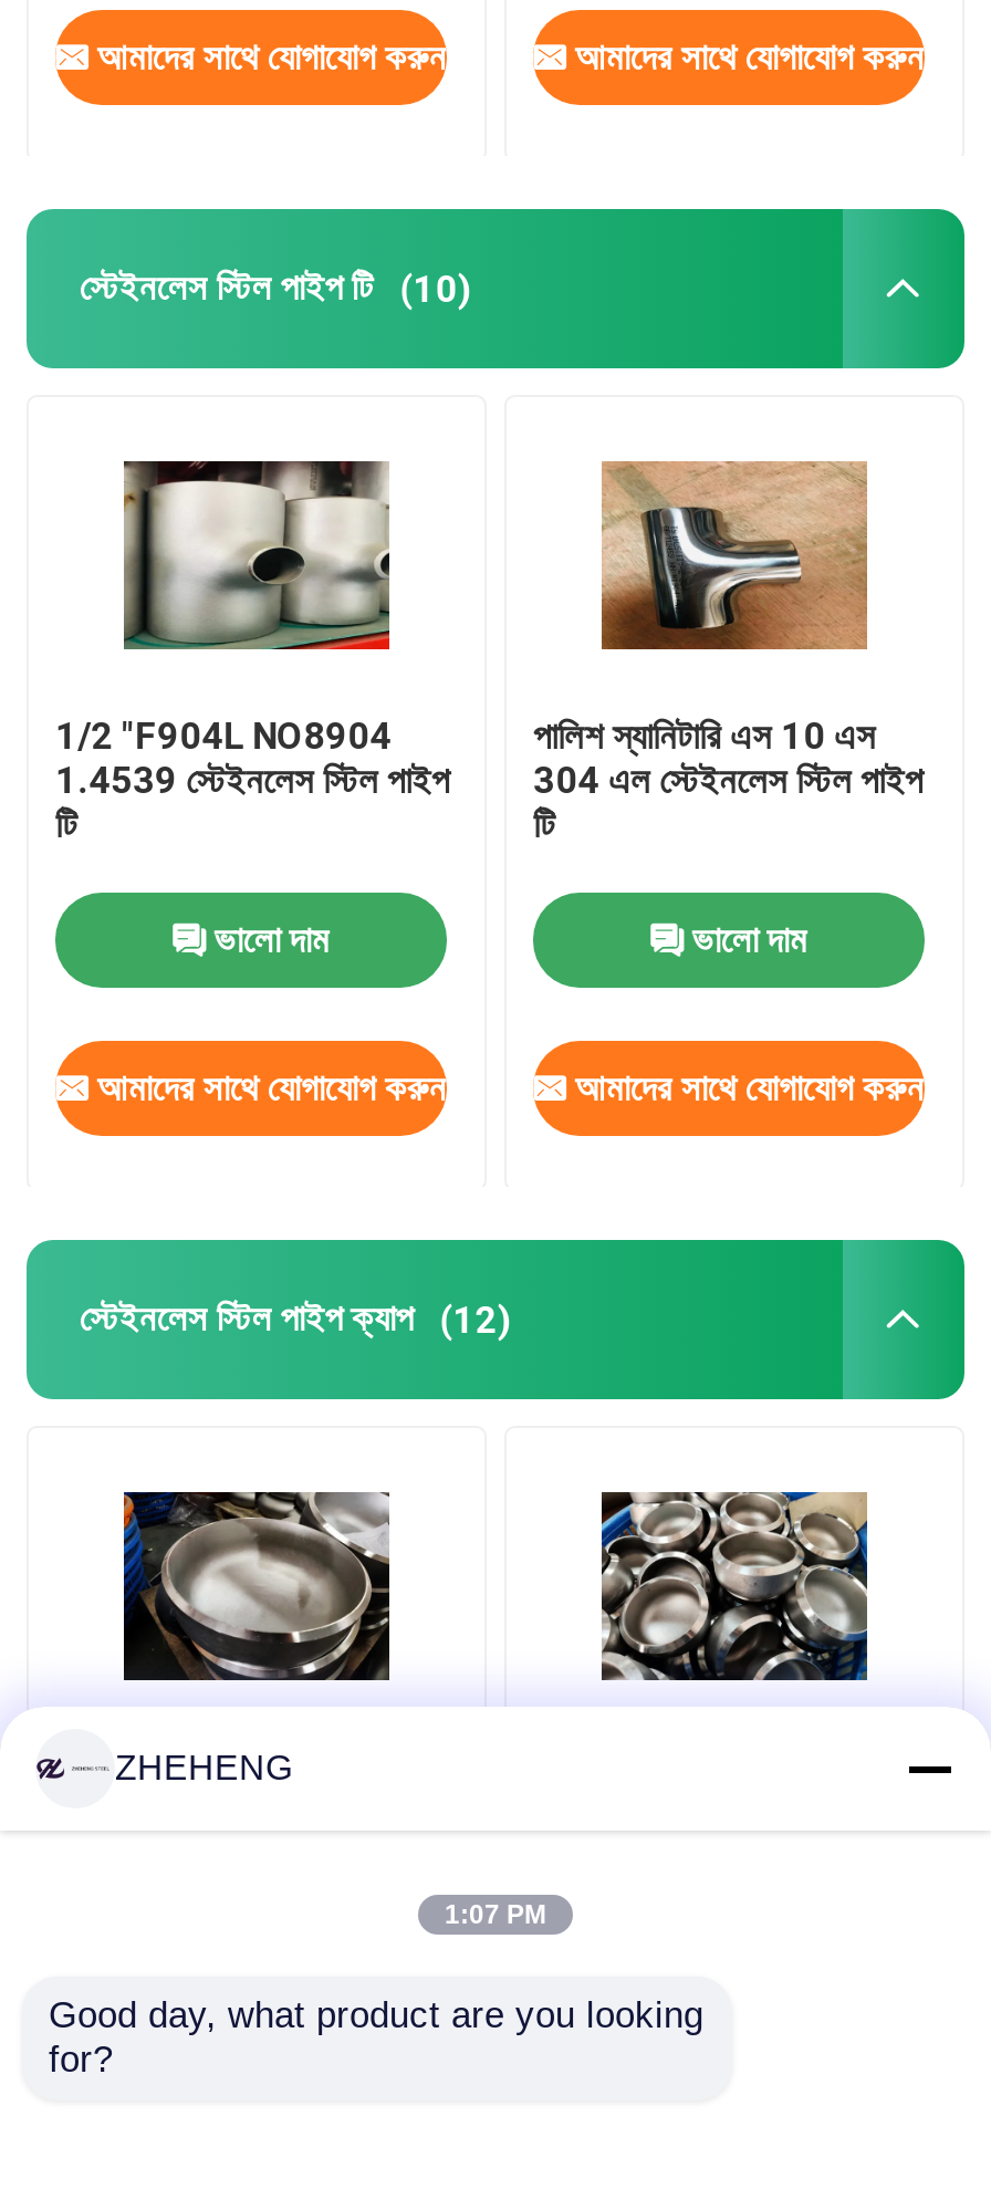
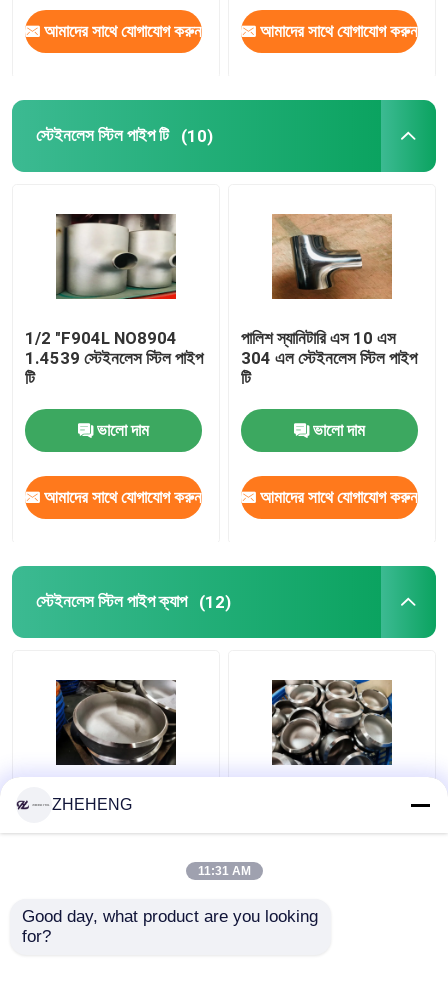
- 1:07 PM
+ 11:31 AM
